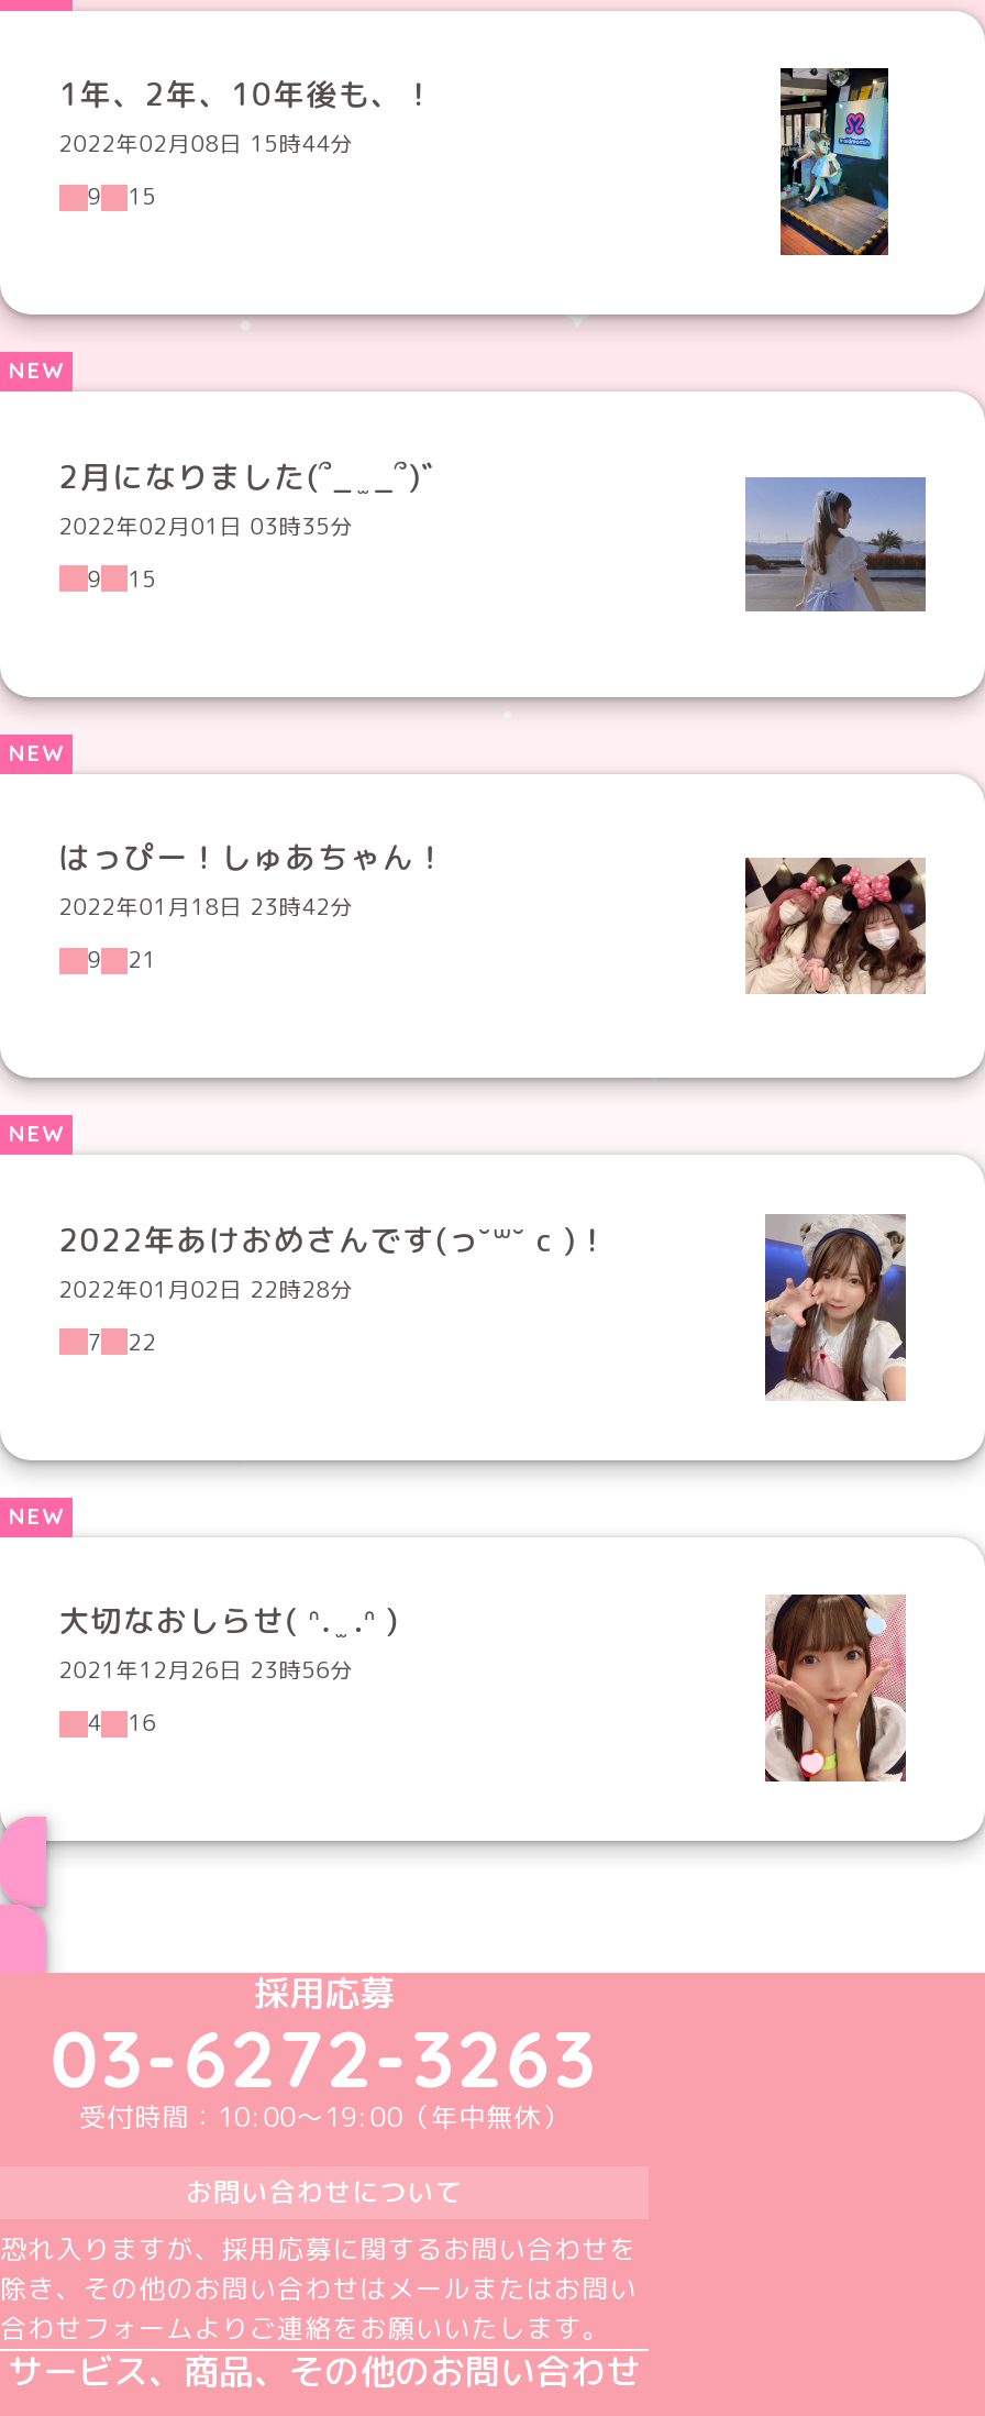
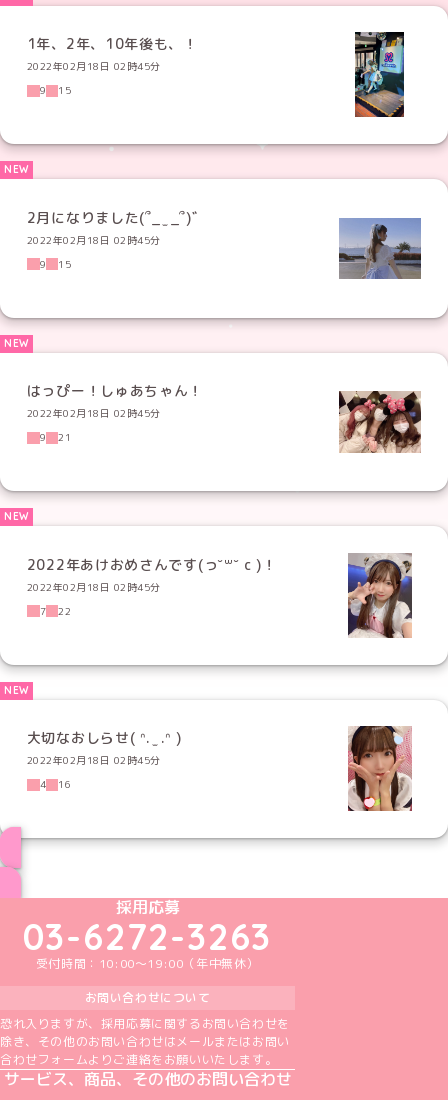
- 2022年02月08日 15時44分
+ 2022年02月18日 02時45分

- 2022年02月01日 03時35分
+ 2022年02月18日 02時45分

- 2022年01月18日 23時42分
+ 2022年02月18日 02時45分

- 2022年01月02日 22時28分
+ 2022年02月18日 02時45分

- 2021年12月26日 23時56分
+ 2022年02月18日 02時45分
